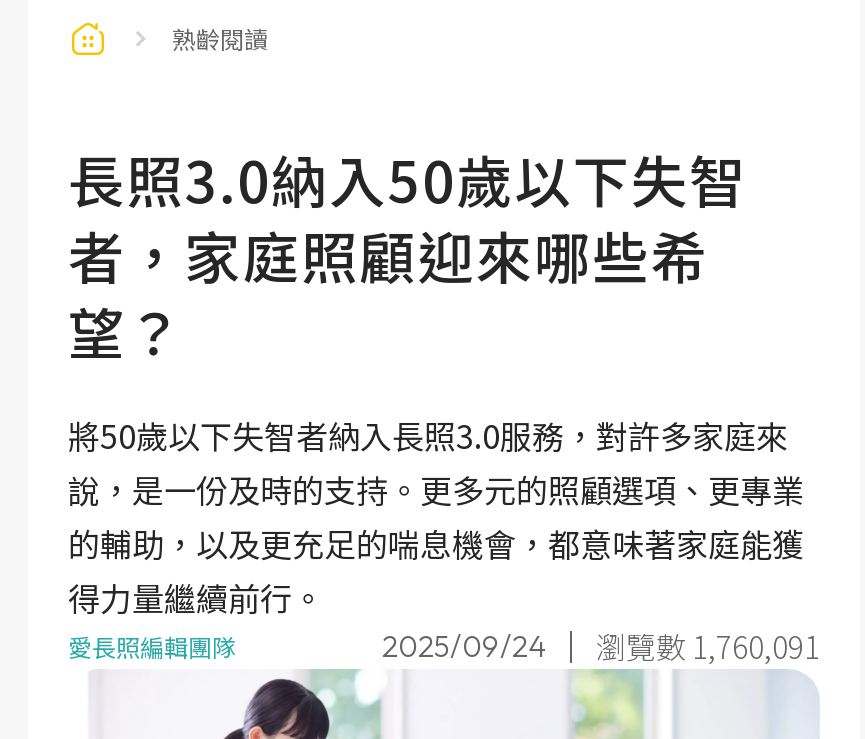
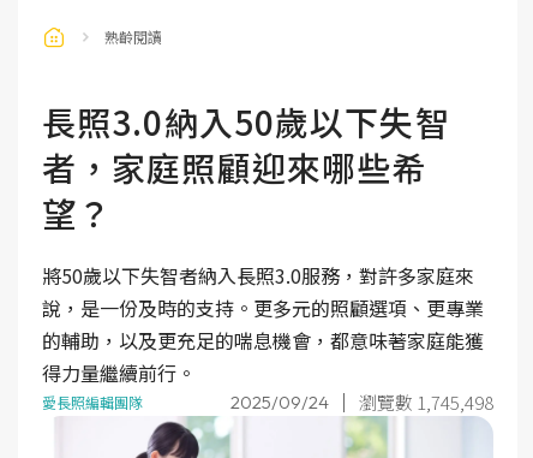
- 2025/09/24 瀏覽數 1,760,091
+ 2025/09/24 瀏覽數 1,745,498
